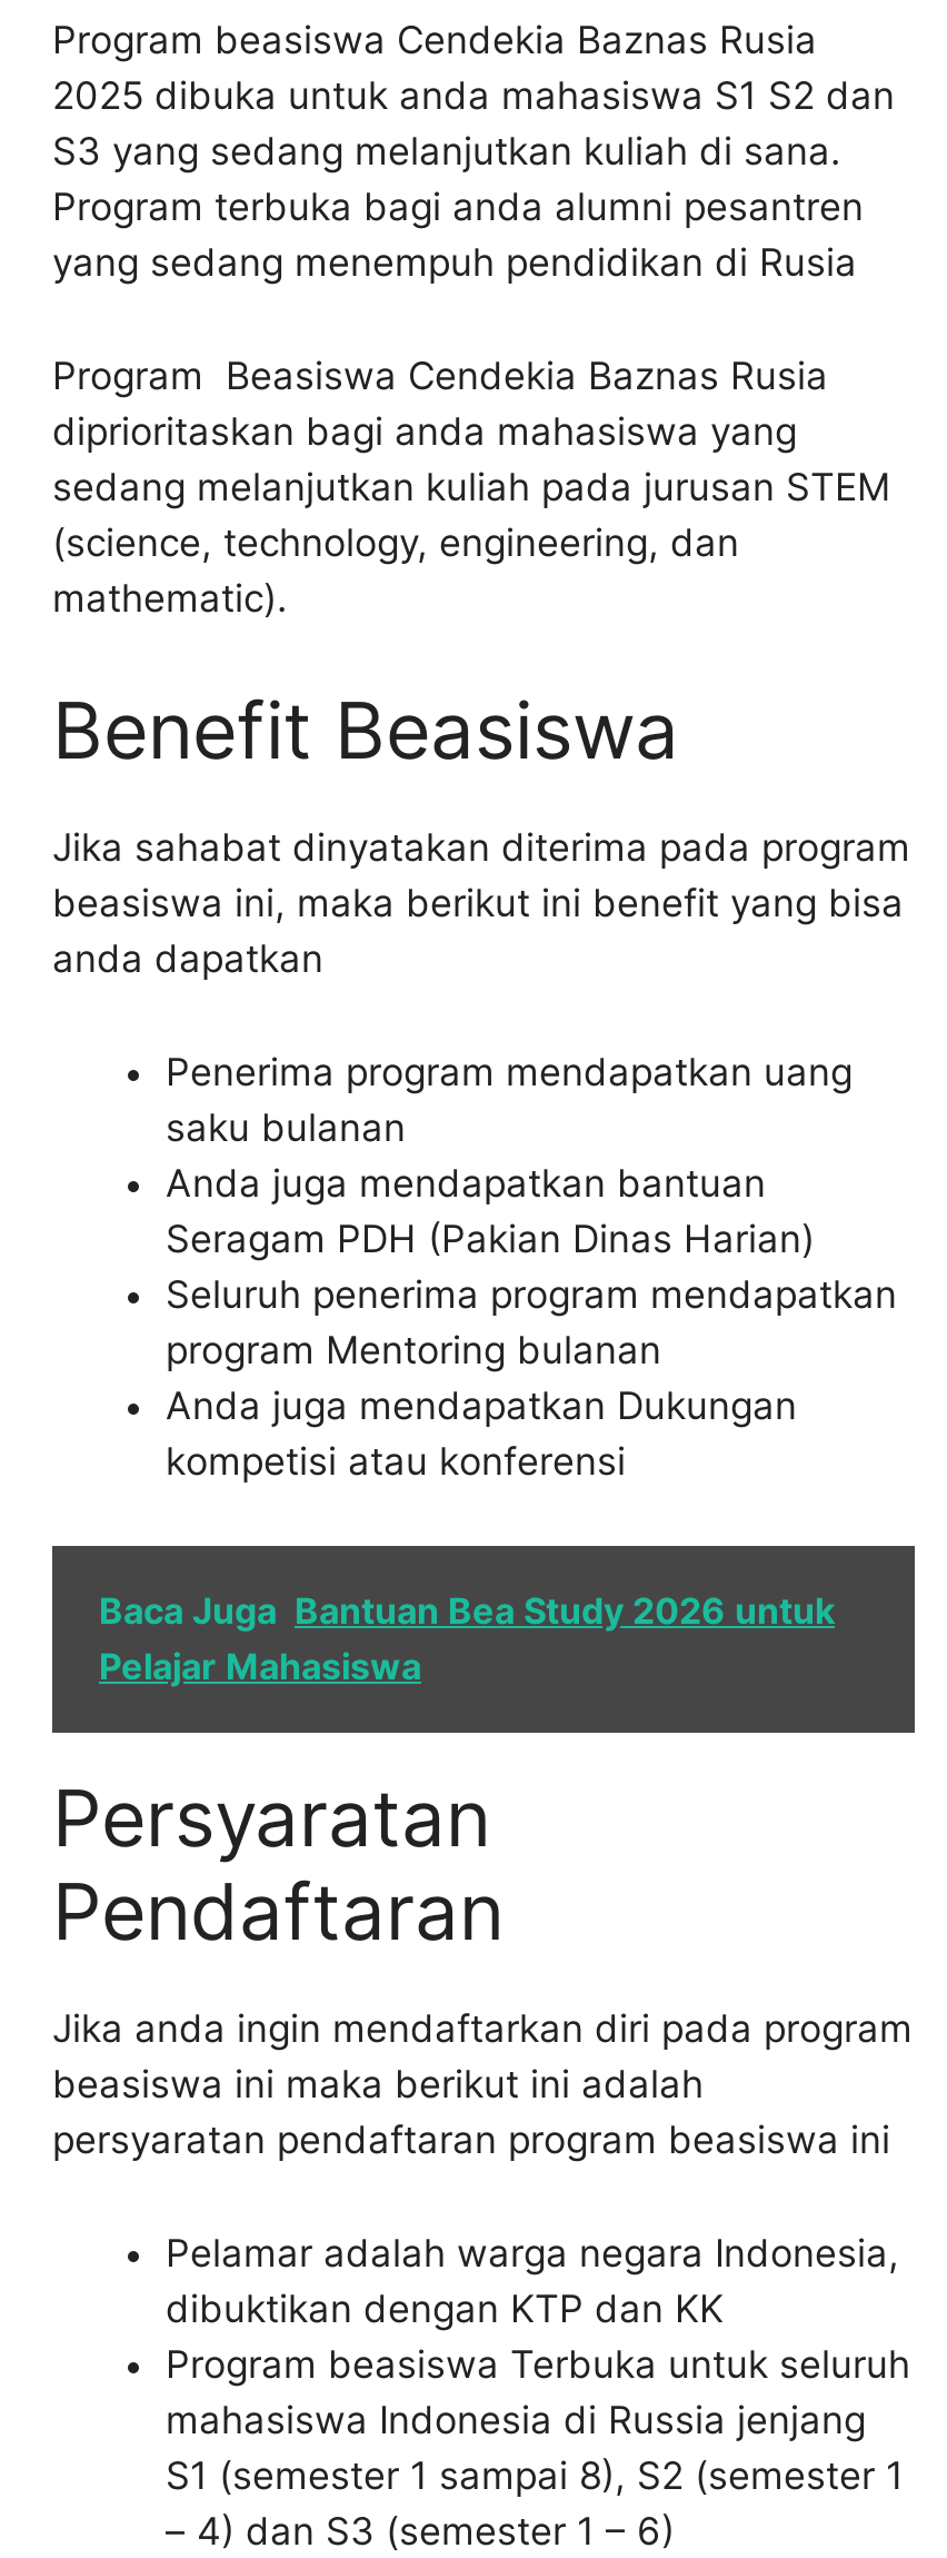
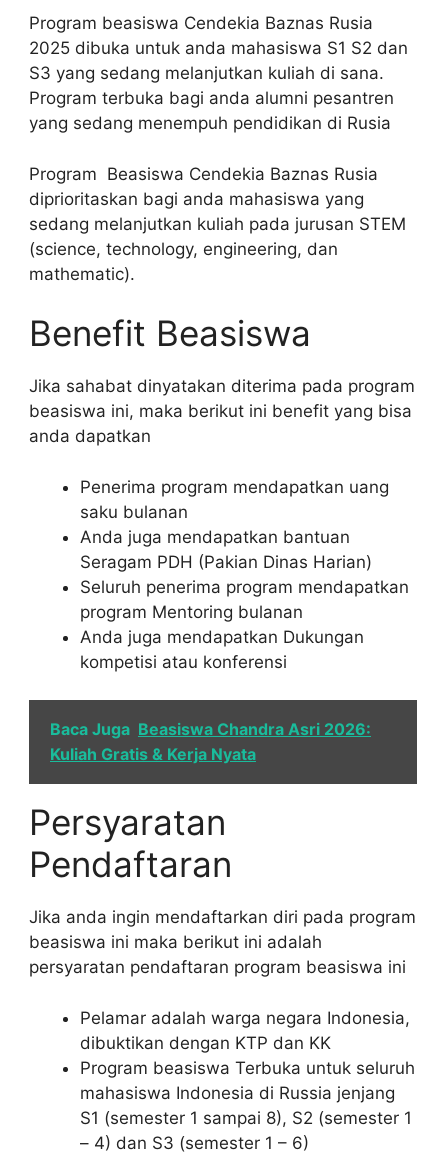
- Baca Juga Bantuan Bea Study 2026 untuk
- Pelajar Mahasiswa
+ Baca Juga Beasiswa Chandra Asri 2026:
+ Kuliah Gratis & Kerja Nyata
